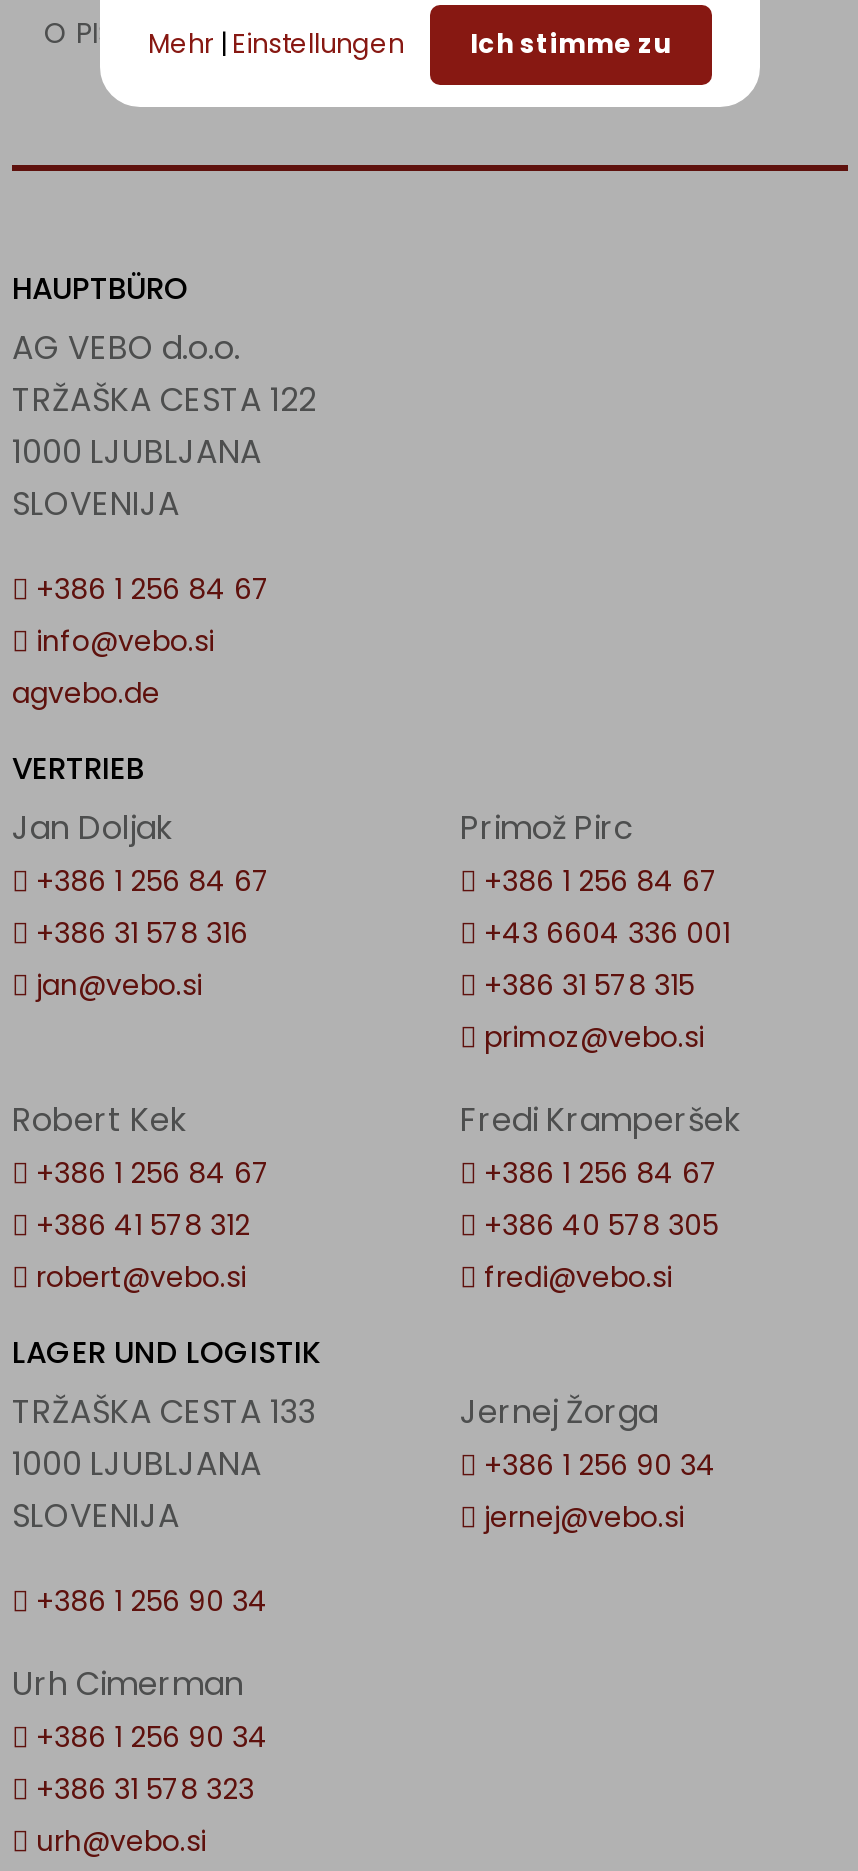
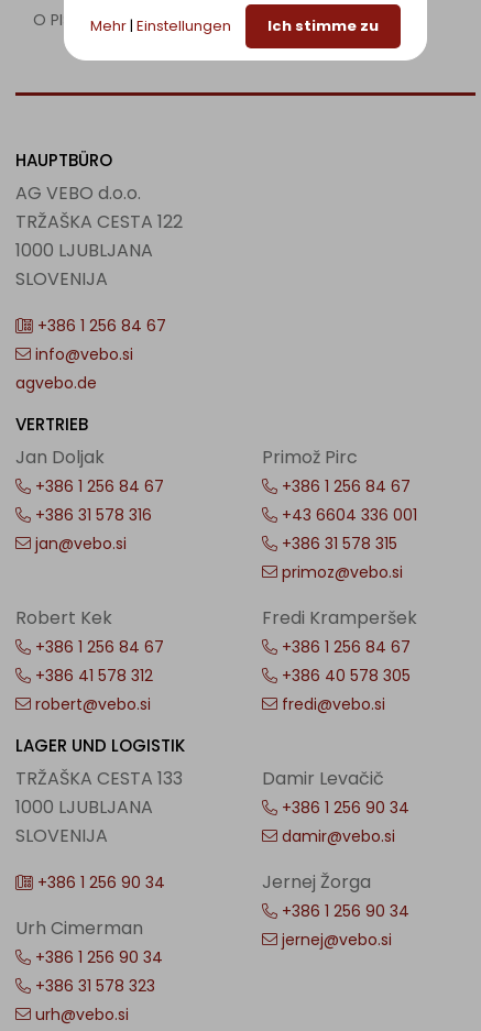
moved down: Jernej Žorga | +386 1 256 90 34 | jernej@vebo.si

+ Damir Levačič
+ +386 1 256 90 34
+ damir@vebo.si
